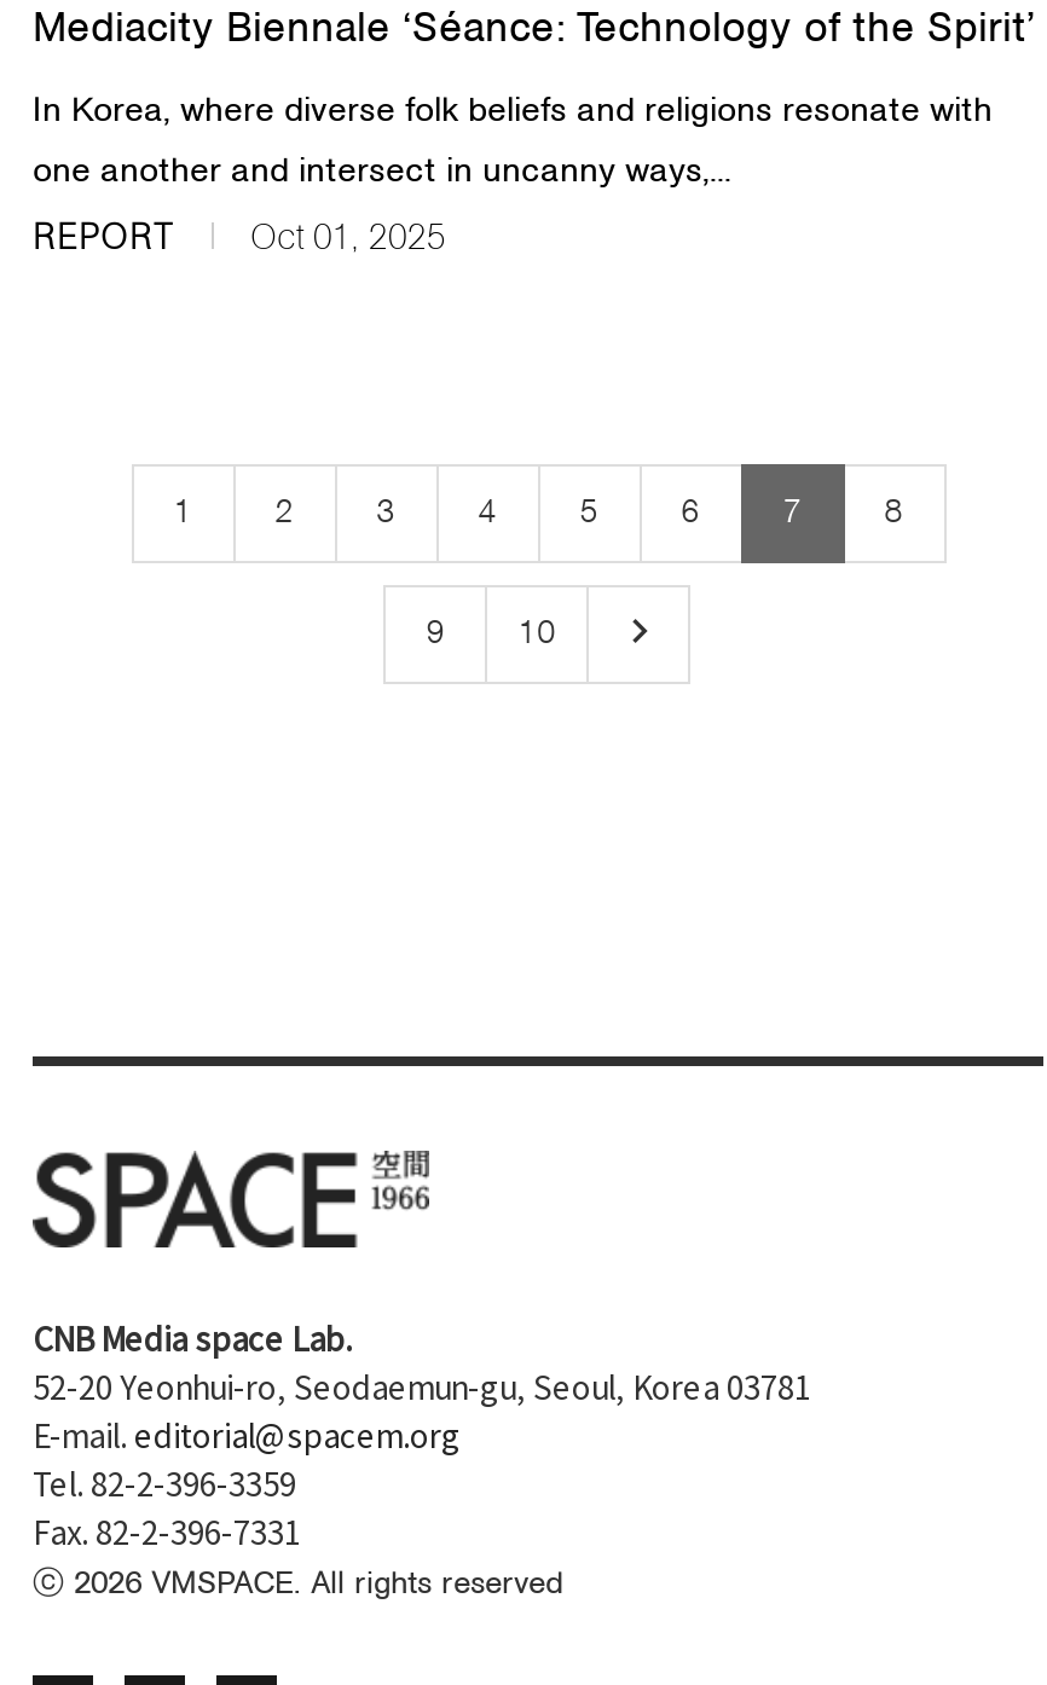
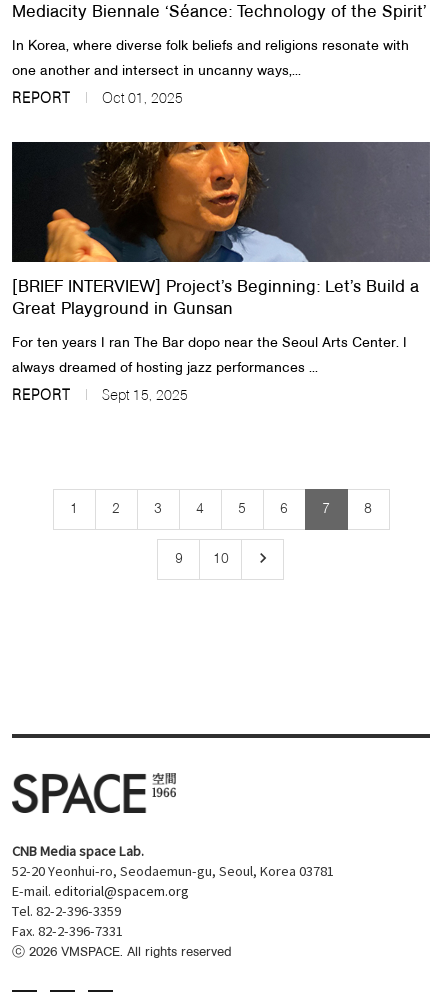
+ [image]
+ [BRIEF INTERVIEW] Project’s Beginning: Let’s Build a
+ Great Playground in Gunsan
+ For ten years I ran The Bar dopo near the Seoul Arts Center. I
+ always dreamed of hosting jazz performances ...
+ REPORT
+ Sept 15, 2025
